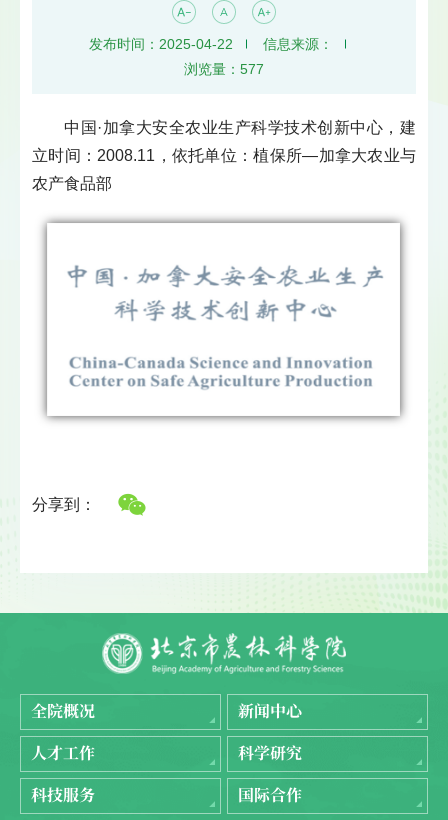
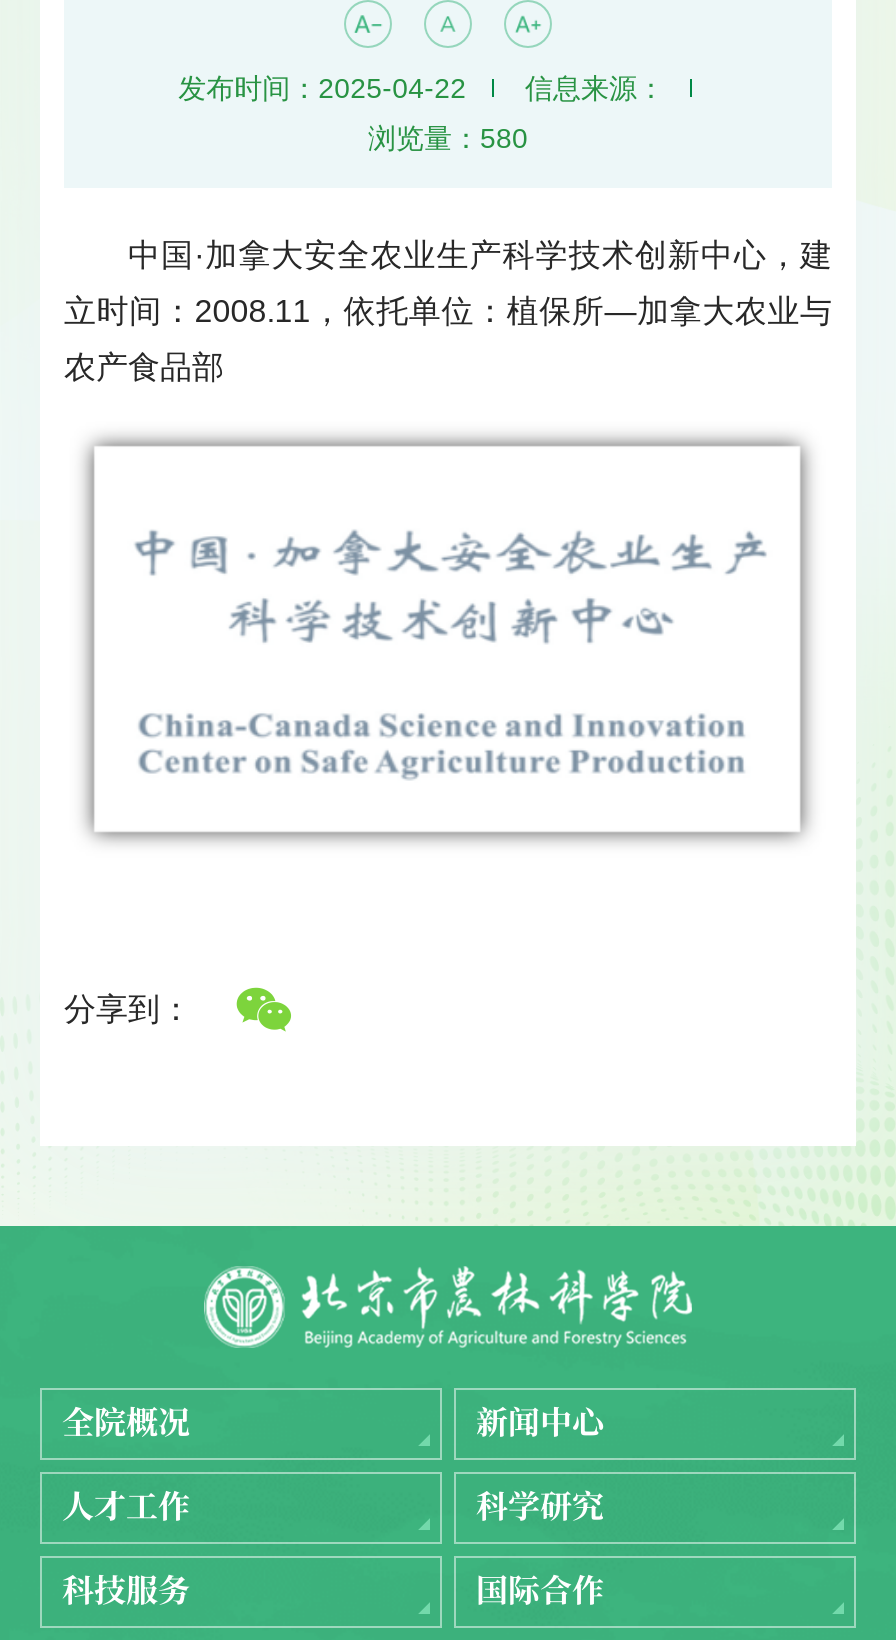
- 浏览量：577
+ 浏览量：580
